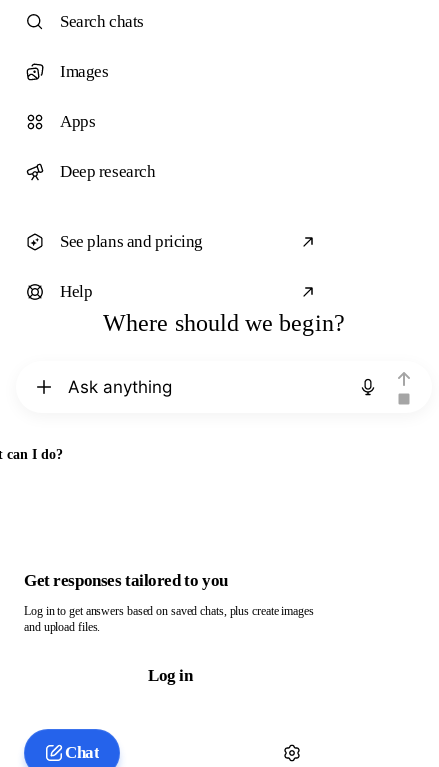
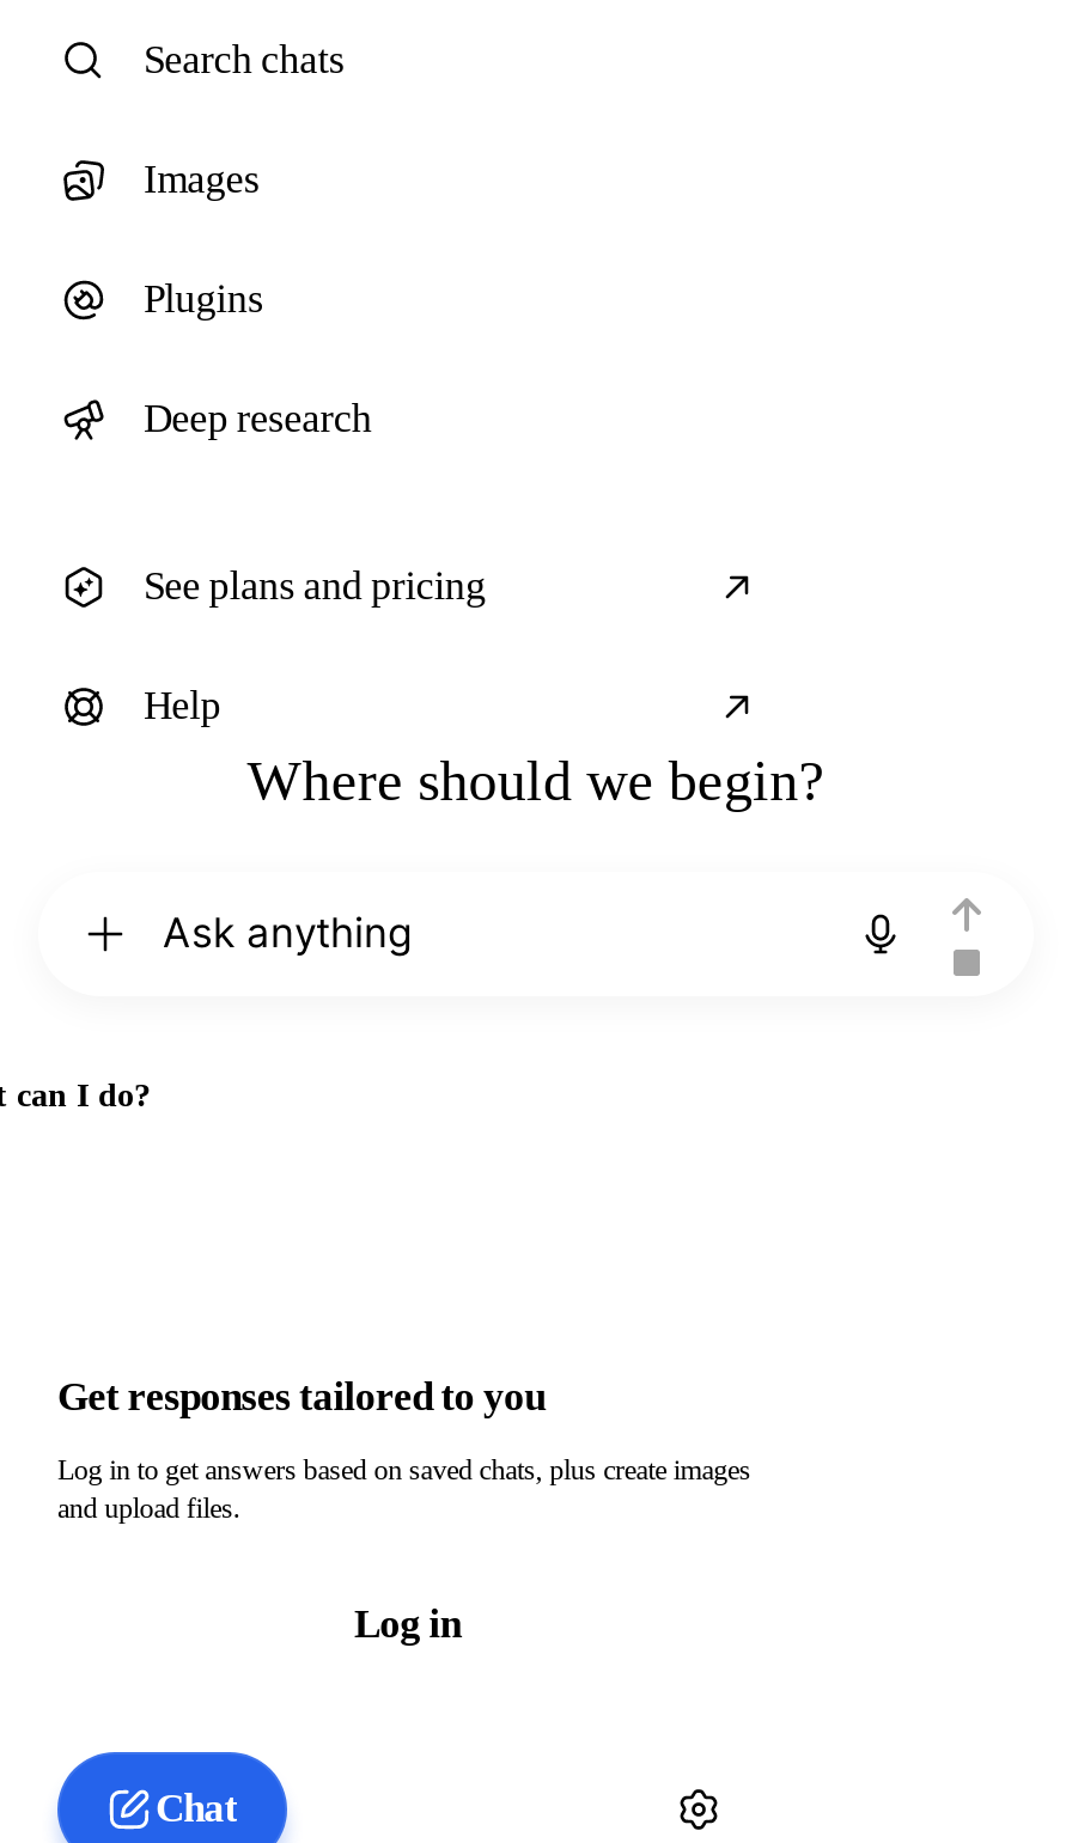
- Apps
+ Plugins
